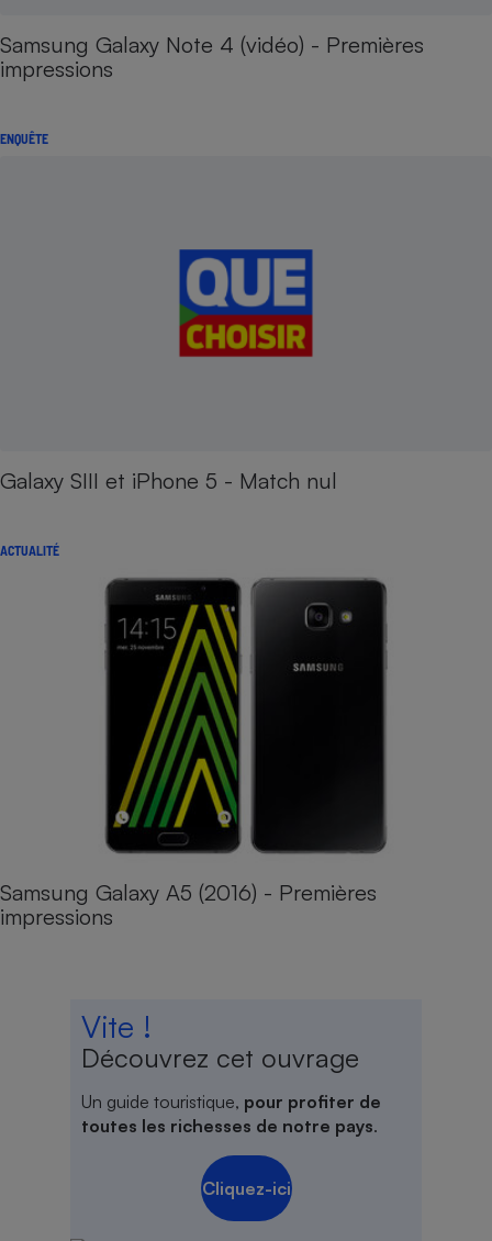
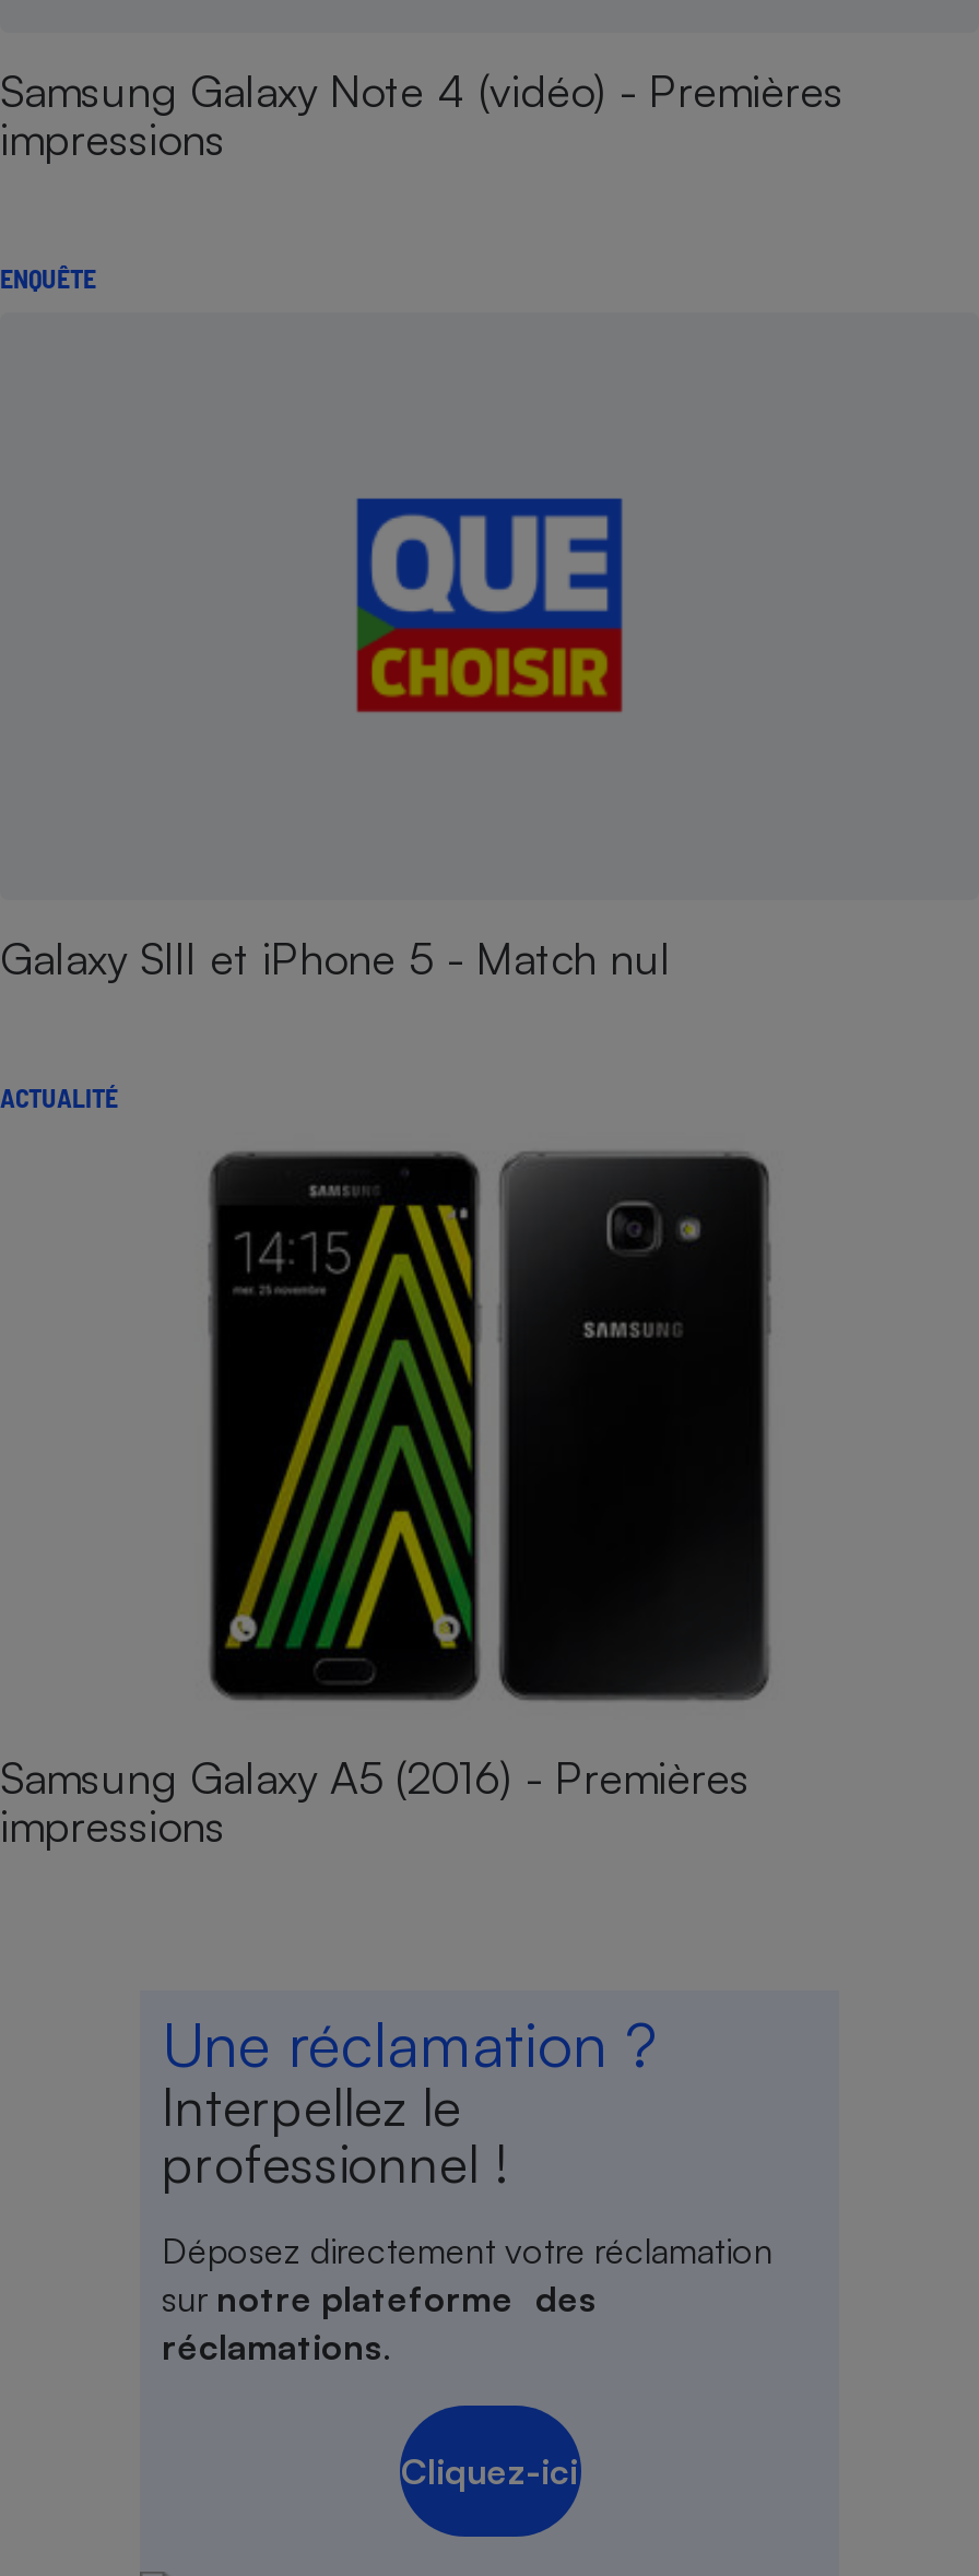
- Vite !
- Découvrez cet ouvrage
+ Une réclamation ?
+ Interpellez le
+ professionnel !

- Un guide touristique, pour profiter de
- toutes les richesses de notre pays.
+ Déposez directement votre réclamation
+ sur notre plateforme des
+ réclamations.
